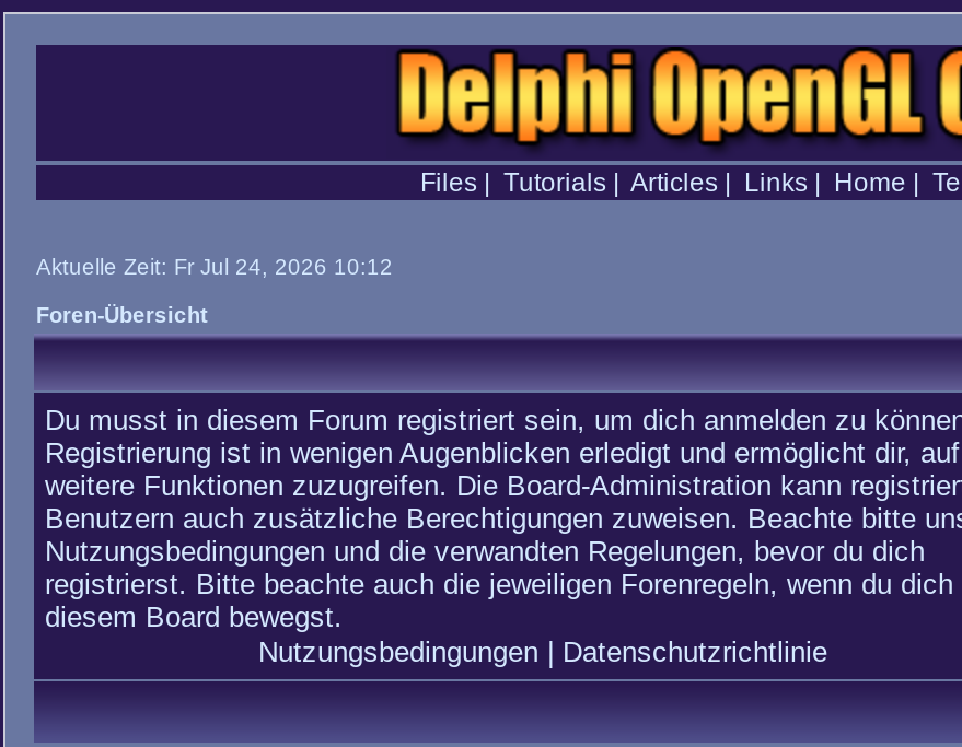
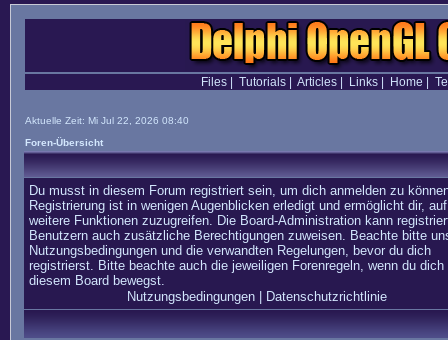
- Aktuelle Zeit: Fr Jul 24, 2026 10:12
+ Aktuelle Zeit: Mi Jul 22, 2026 08:40
